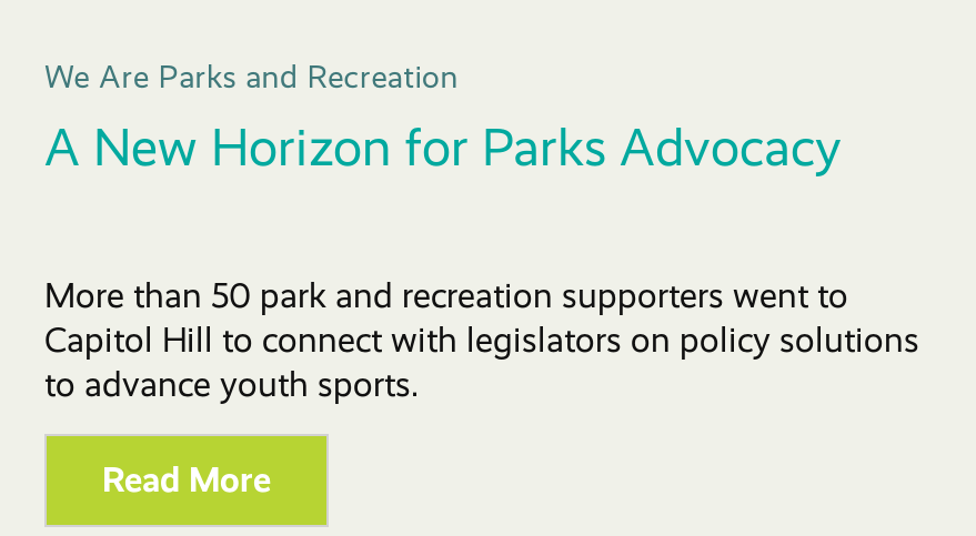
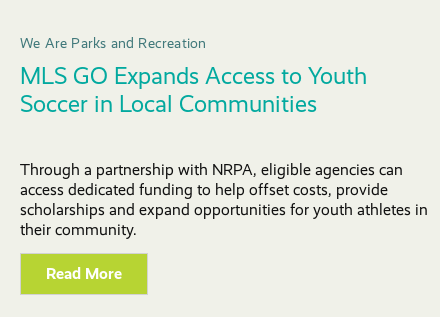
- A New Horizon for Parks Advocacy
+ MLS GO Expands Access to Youth
+ Soccer in Local Communities

- More than 50 park and recreation supporters went to
- Capitol Hill to connect with legislators on policy solutions
- to advance youth sports.
+ Through a partnership with NRPA, eligible agencies can
+ access dedicated funding to help offset costs, provide
+ scholarships and expand opportunities for youth athletes in
+ their community.
